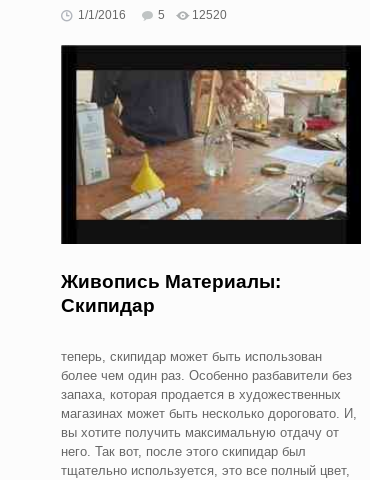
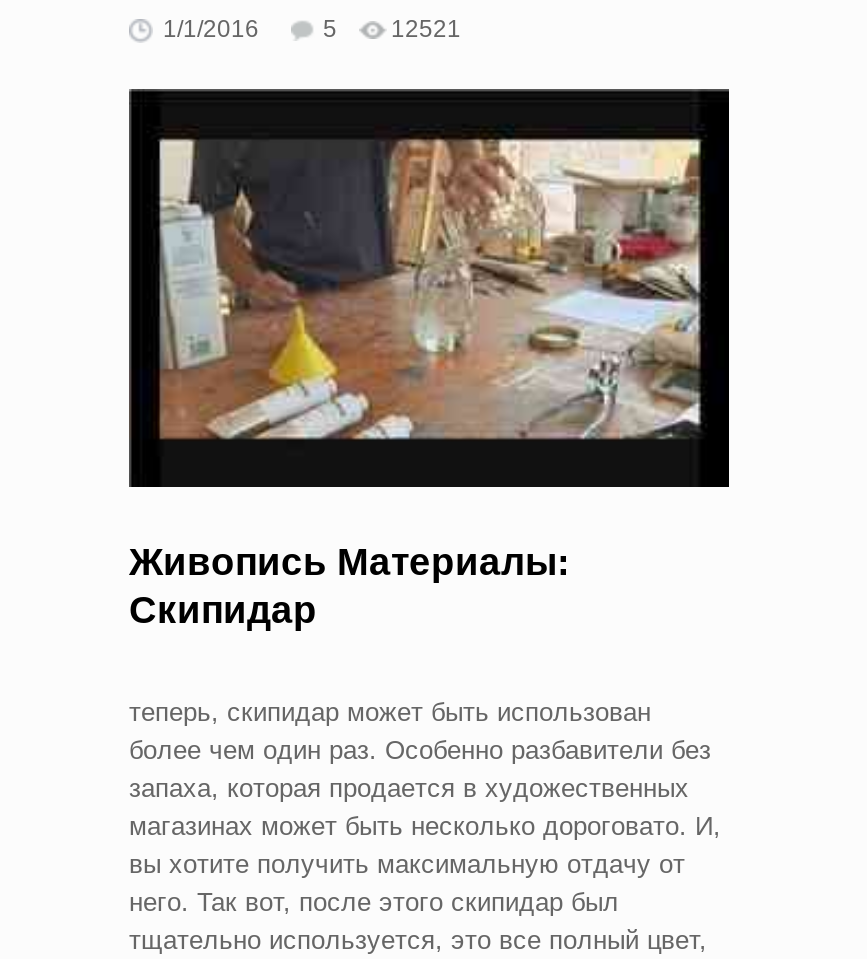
- 5 12520
+ 5 12521
